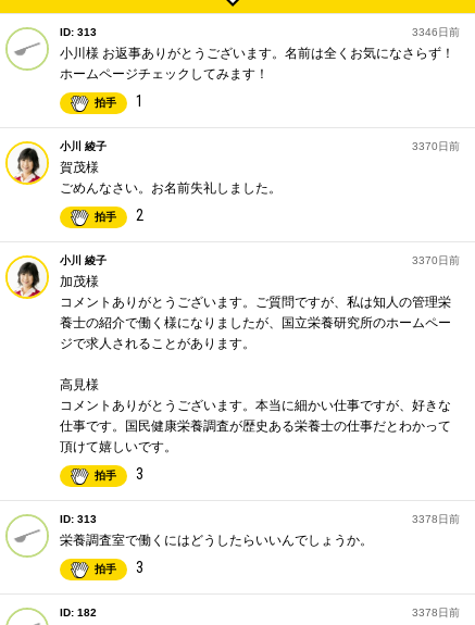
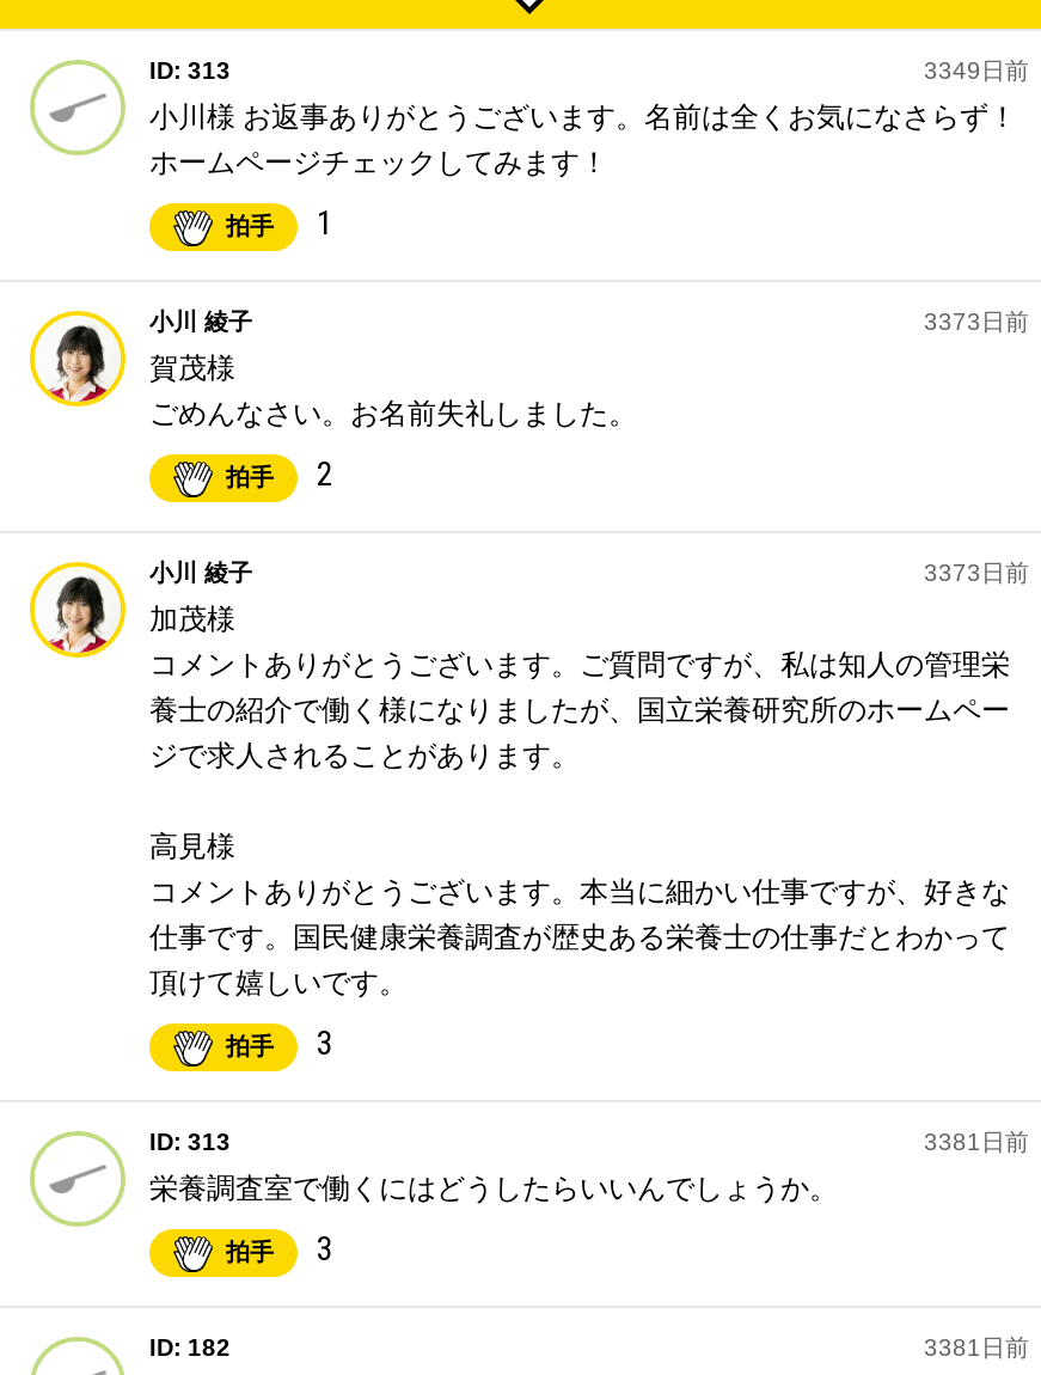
- 3346日前
+ 3349日前

- 3370日前
+ 3373日前

- 3370日前
+ 3373日前

- 3378日前
+ 3381日前

- 3378日前
+ 3381日前
